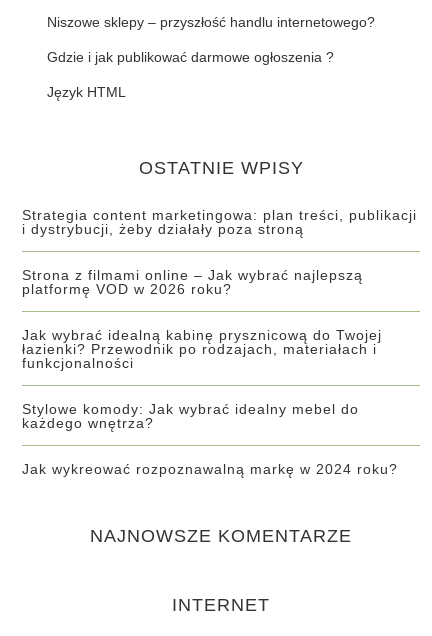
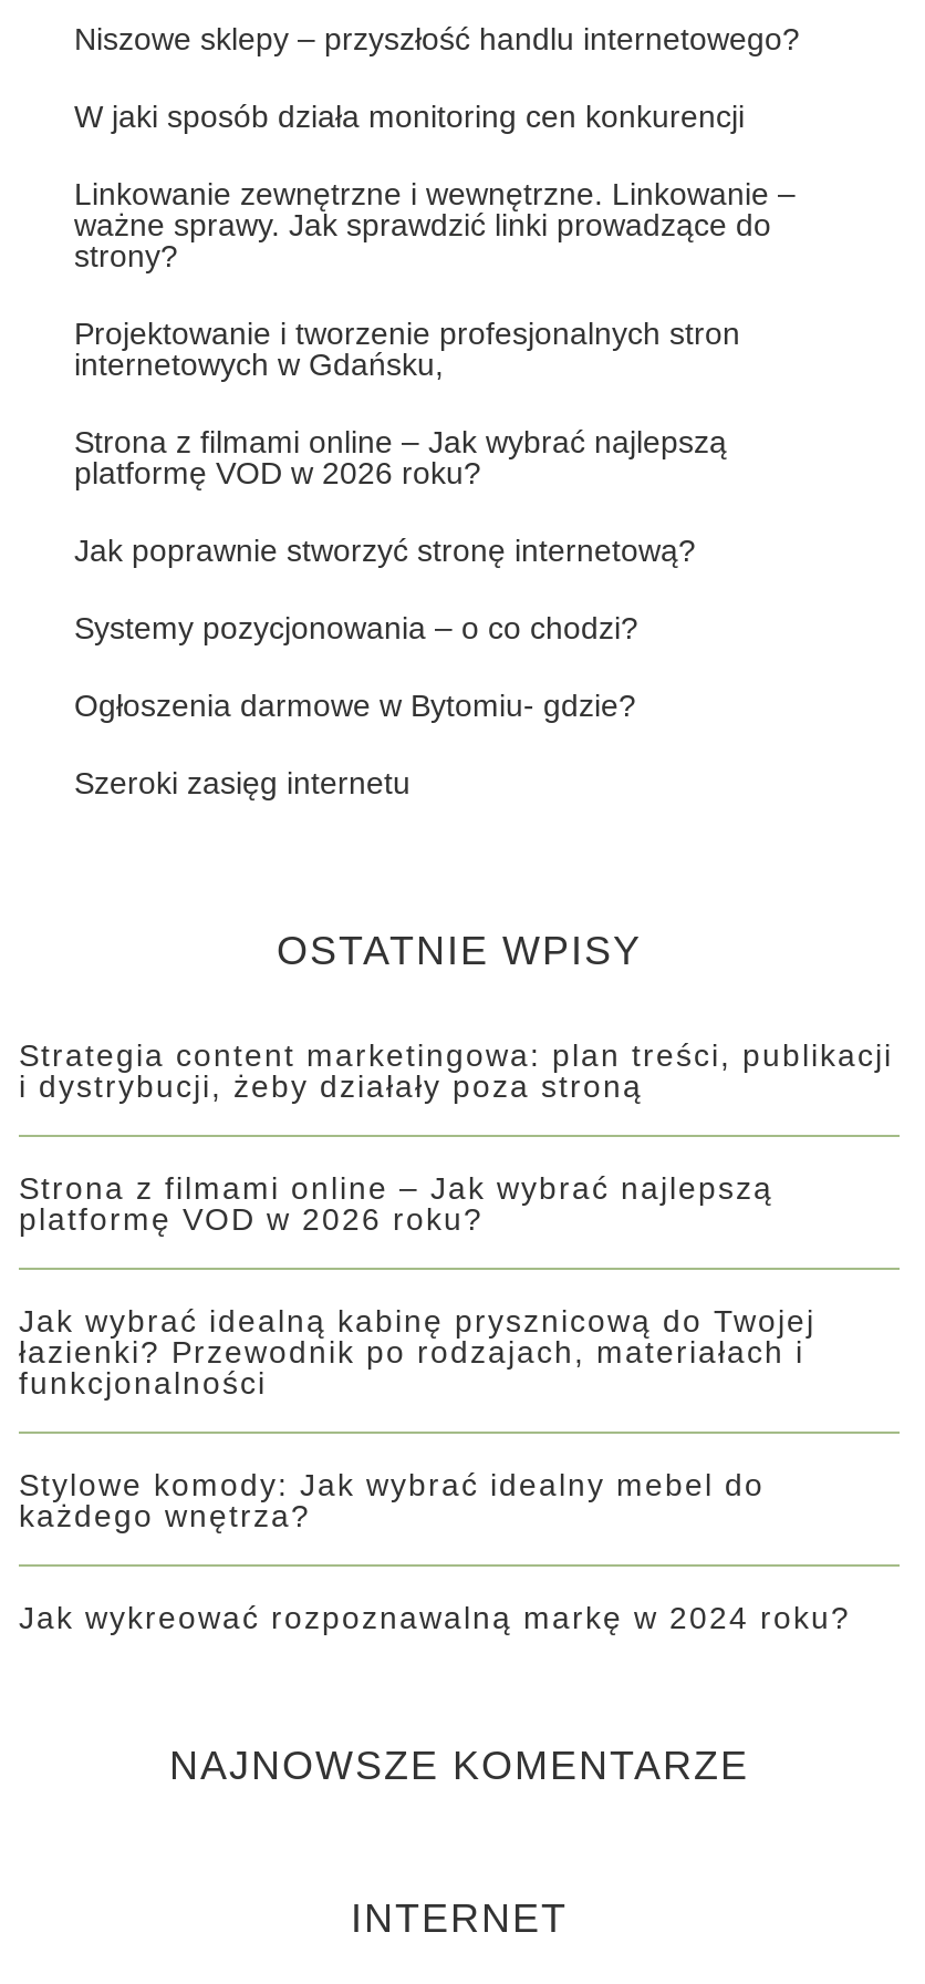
- Gdzie i jak publikować darmowe ogłoszenia ?
- Język HTML
+ W jaki sposób działa monitoring cen konkurencji
+ Linkowanie zewnętrzne i wewnętrzne. Linkowanie –
+ ważne sprawy. Jak sprawdzić linki prowadzące do
+ strony?
+ Projektowanie i tworzenie profesjonalnych stron
+ internetowych w Gdańsku,
+ Strona z filmami online – Jak wybrać najlepszą
+ platformę VOD w 2026 roku?
+ Jak poprawnie stworzyć stronę internetową?
+ Systemy pozycjonowania – o co chodzi?
+ Ogłoszenia darmowe w Bytomiu- gdzie?
+ Szeroki zasięg internetu
